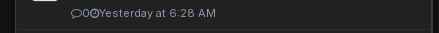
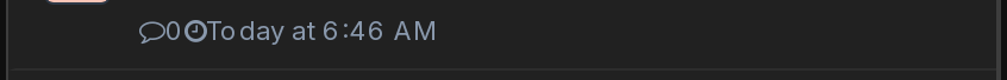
- Yesterday at 6:28 AM
+ Today at 6:46 AM
